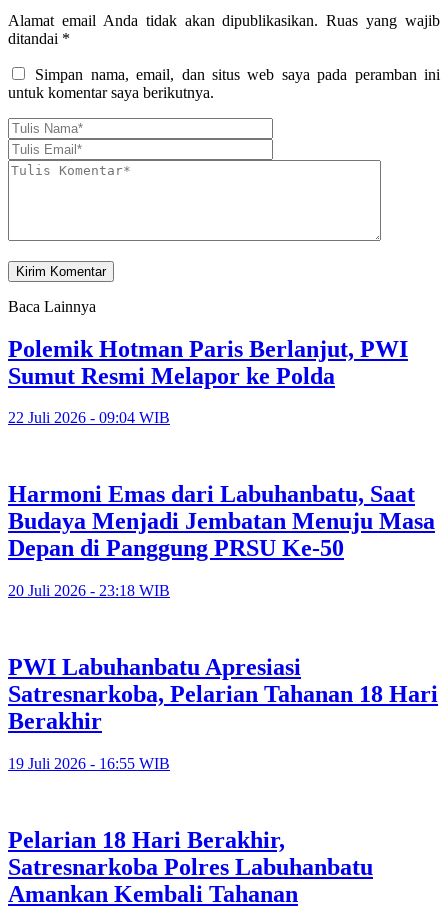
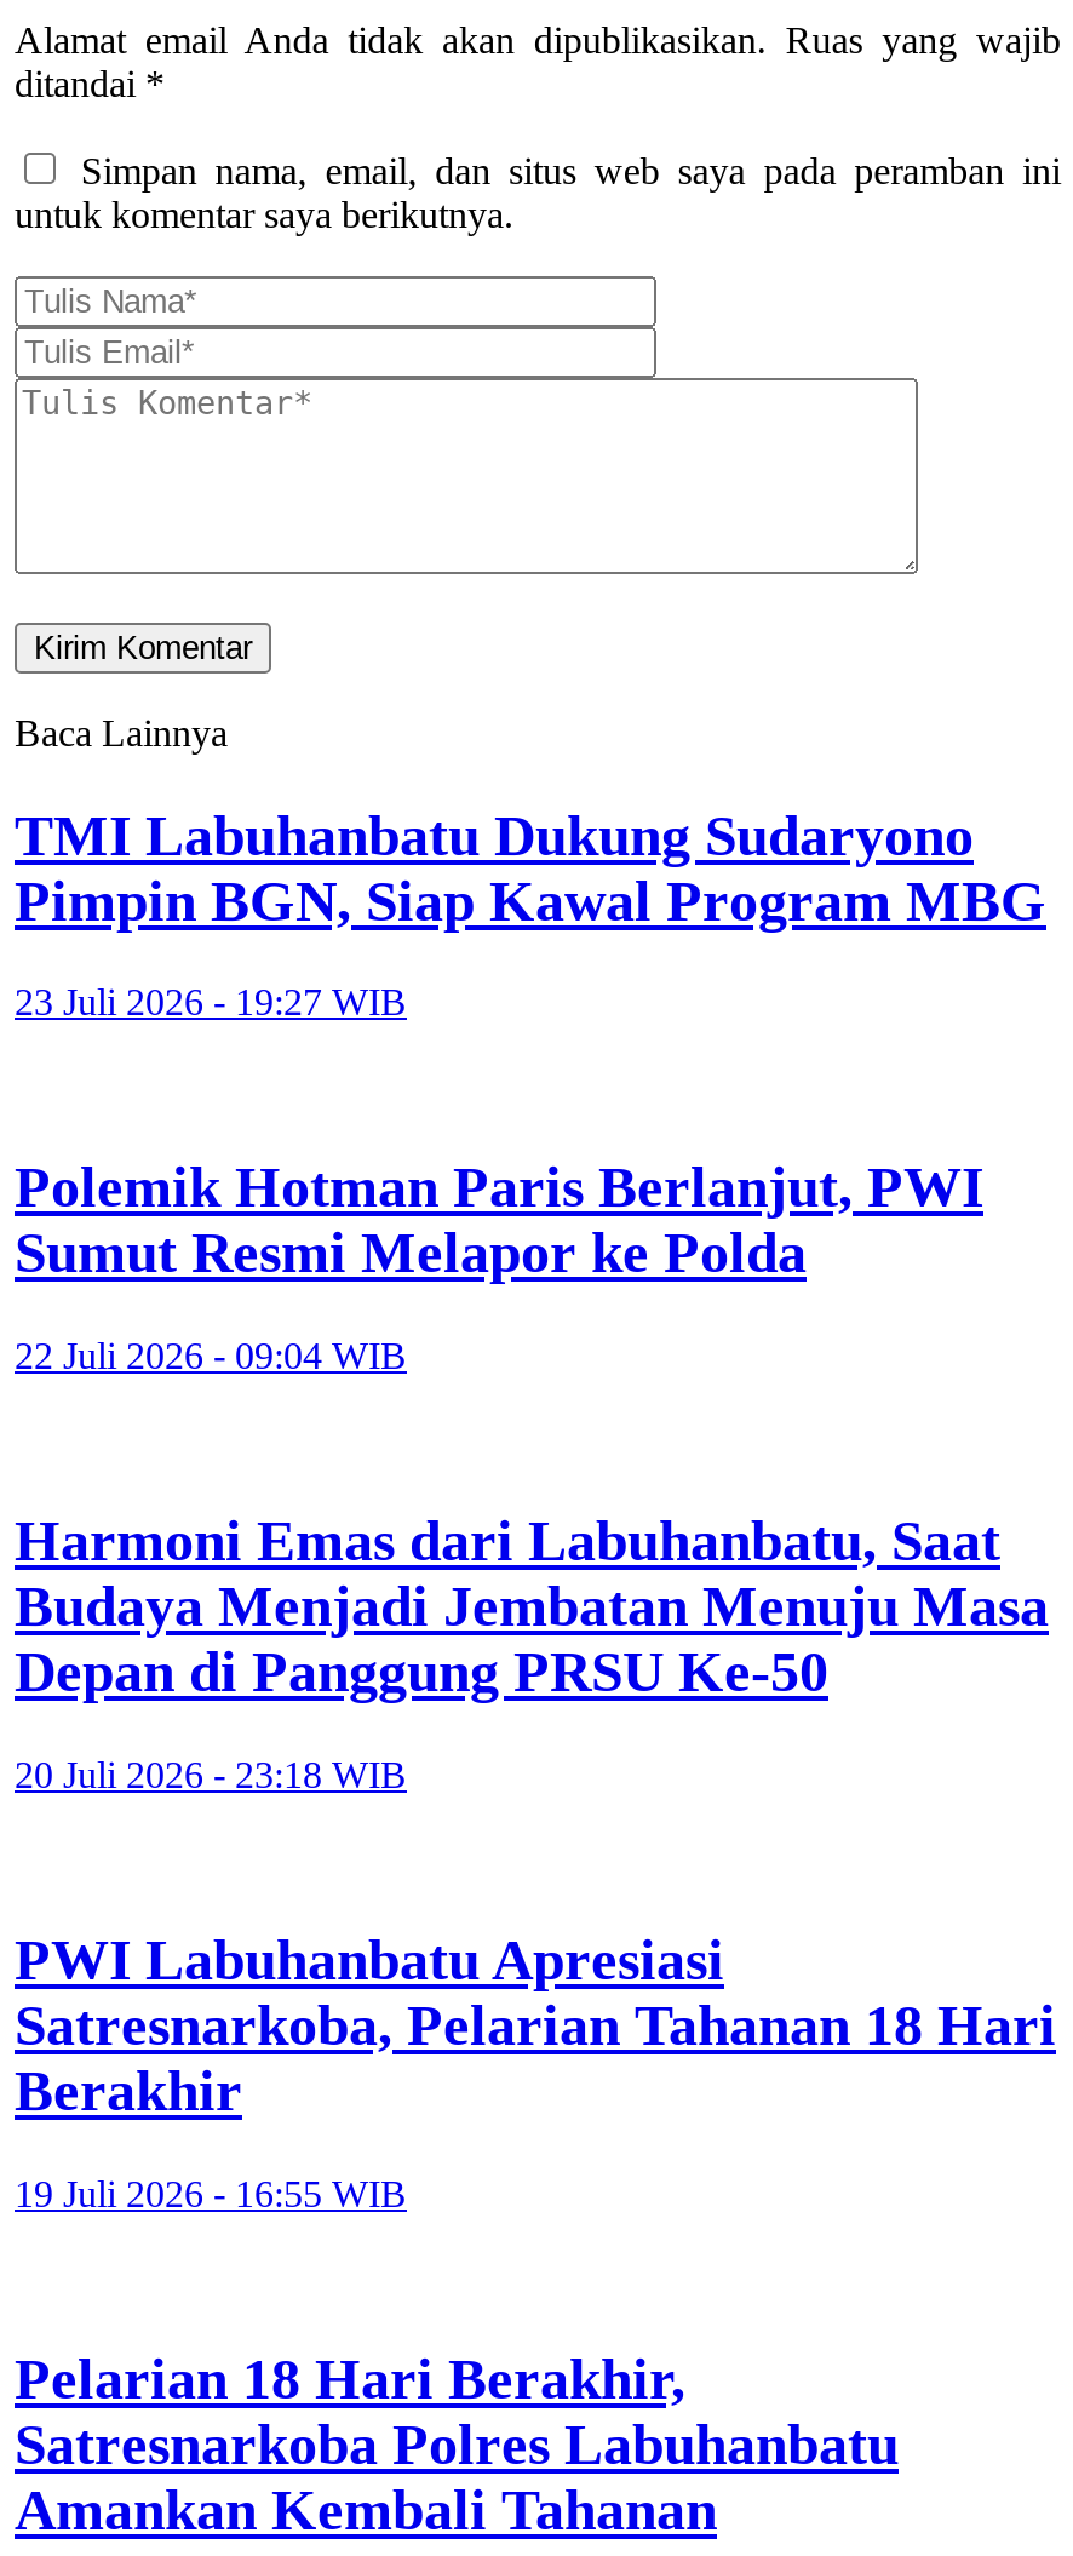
+ TMI Labuhanbatu Dukung Sudaryono
+ Pimpin BGN, Siap Kawal Program MBG
+ 23 Juli 2026 - 19:27 WIB
